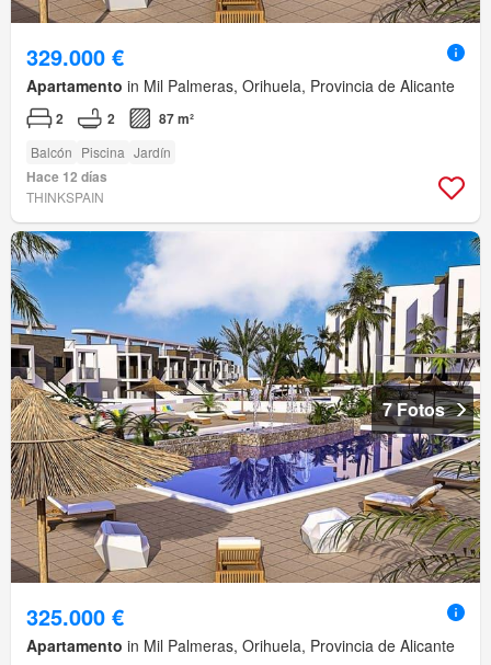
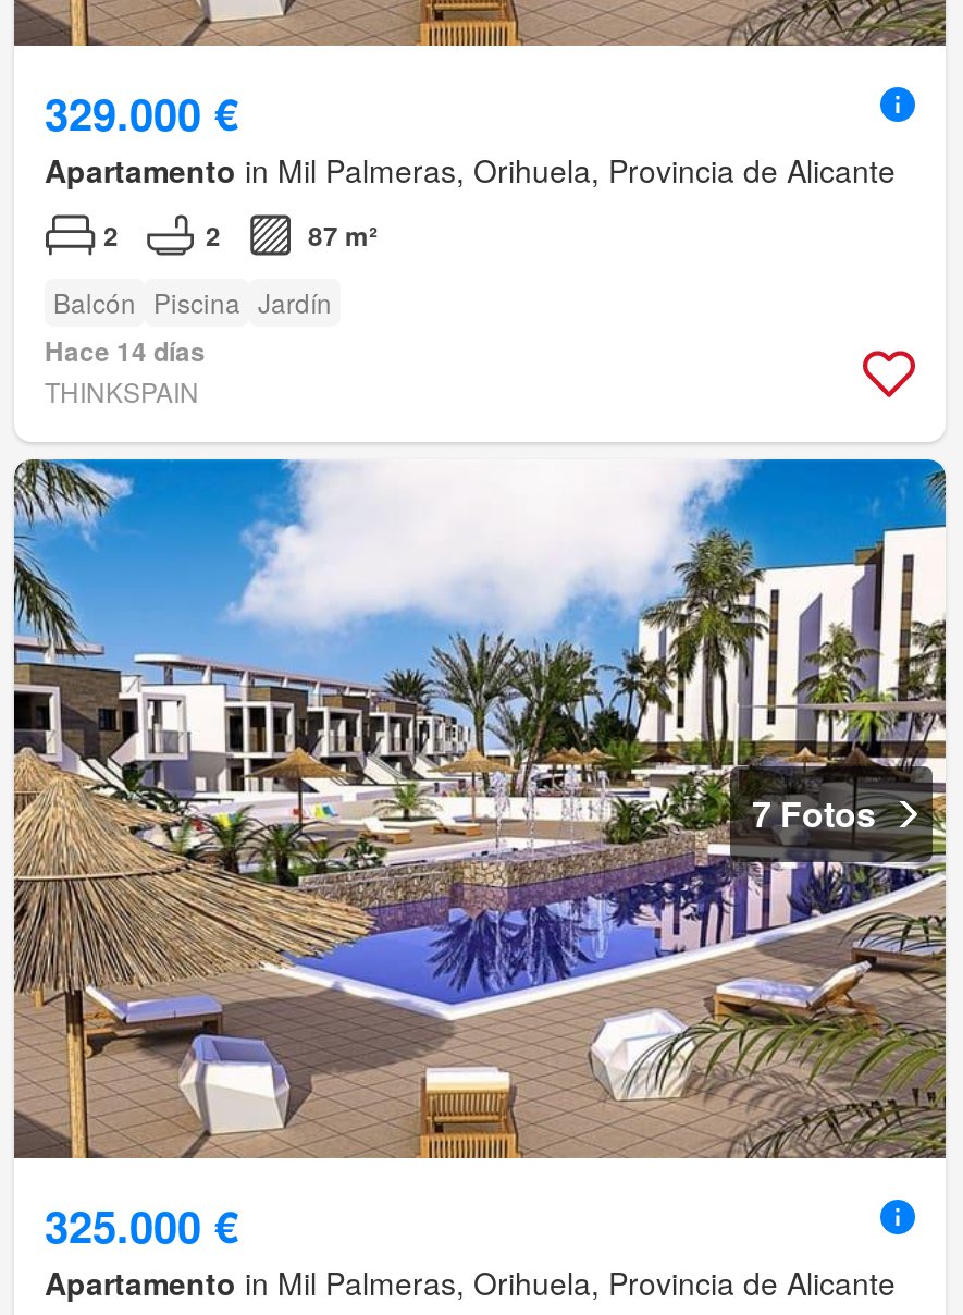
- Hace 12 días
+ Hace 14 días
